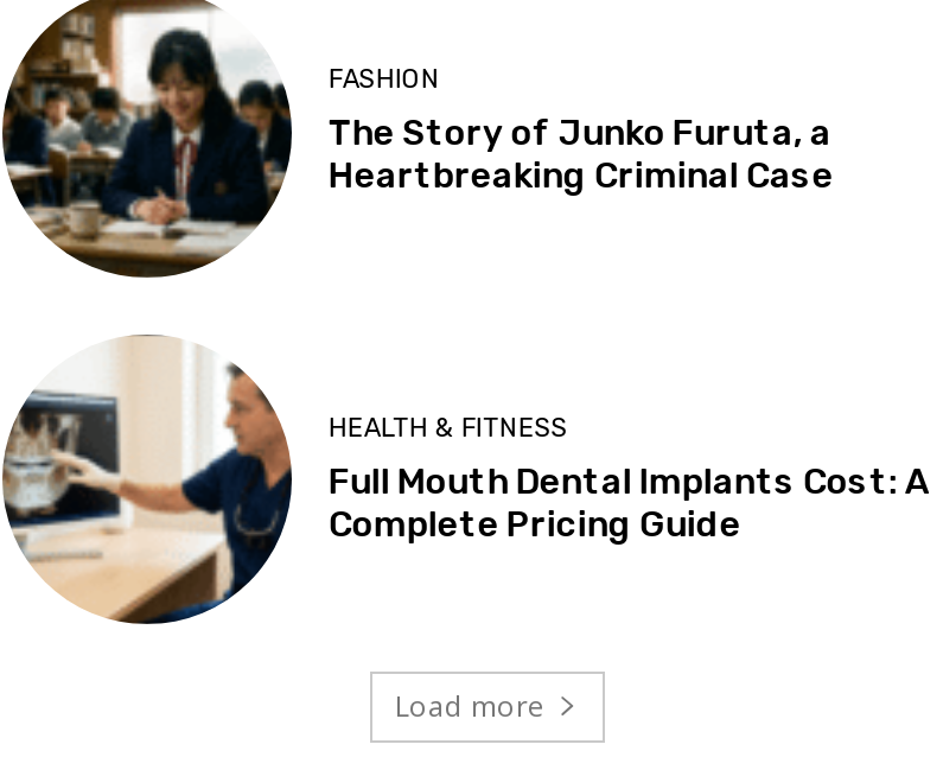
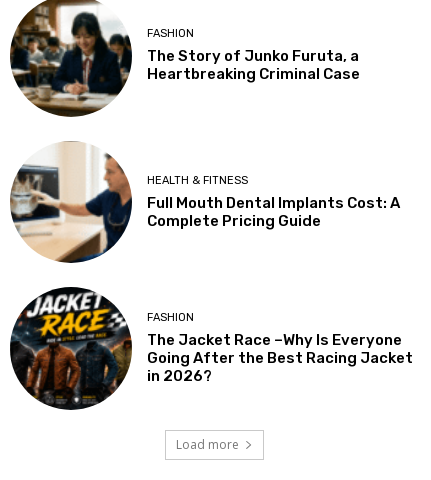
+ [image]
+ FASHION
+ The Jacket Race –Why Is Everyone
+ Going After the Best Racing Jacket
+ in 2026?
